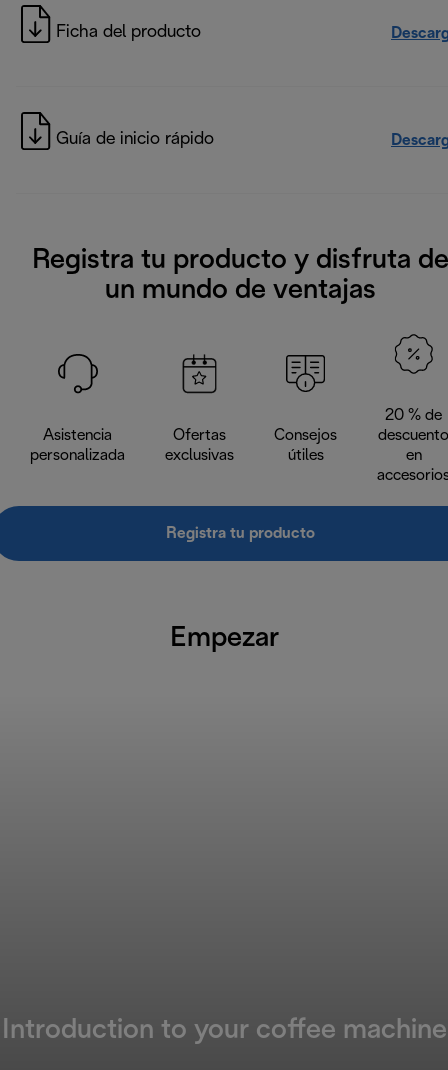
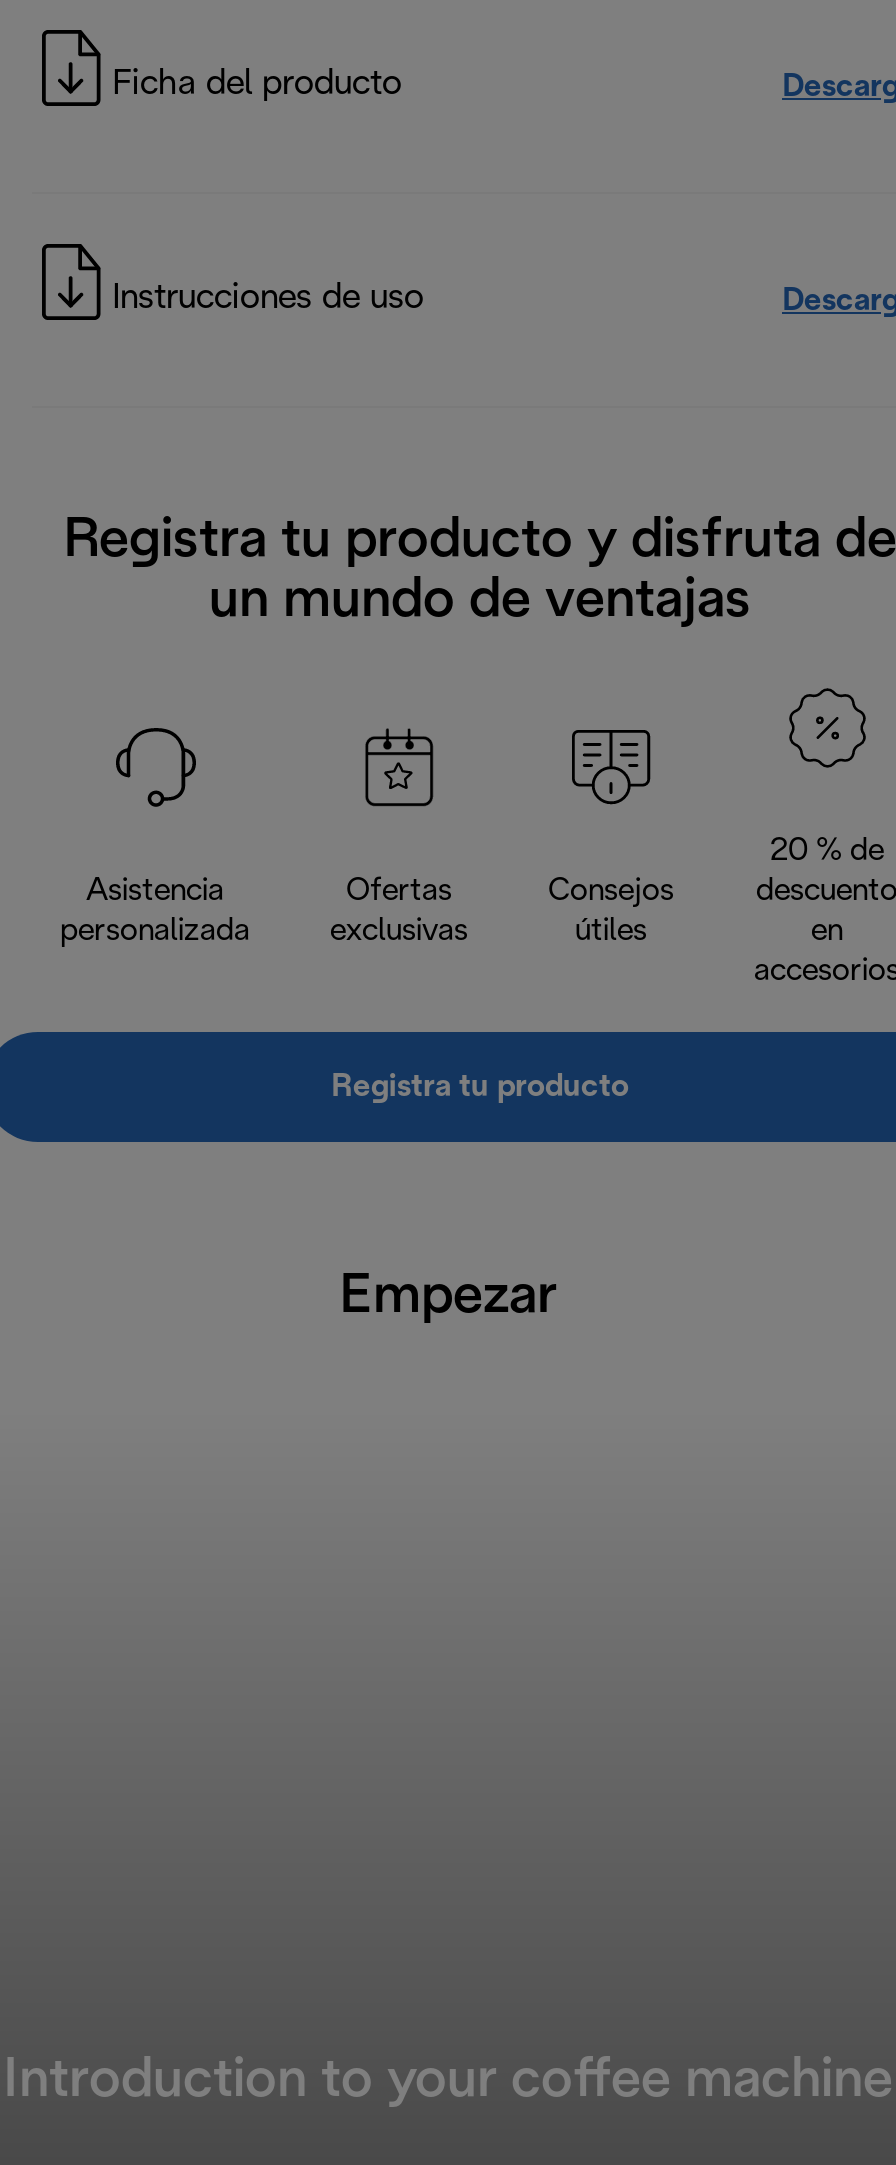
- Guía de inicio rápido
+ Instrucciones de uso
